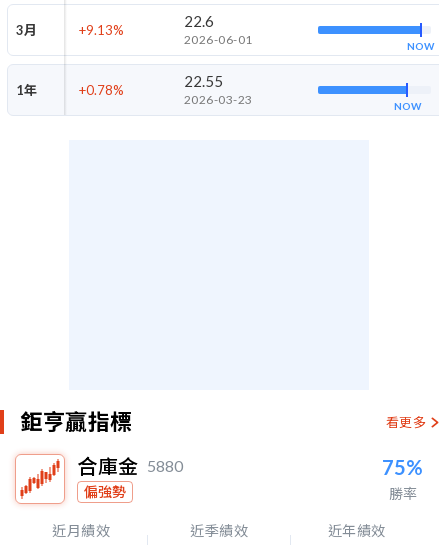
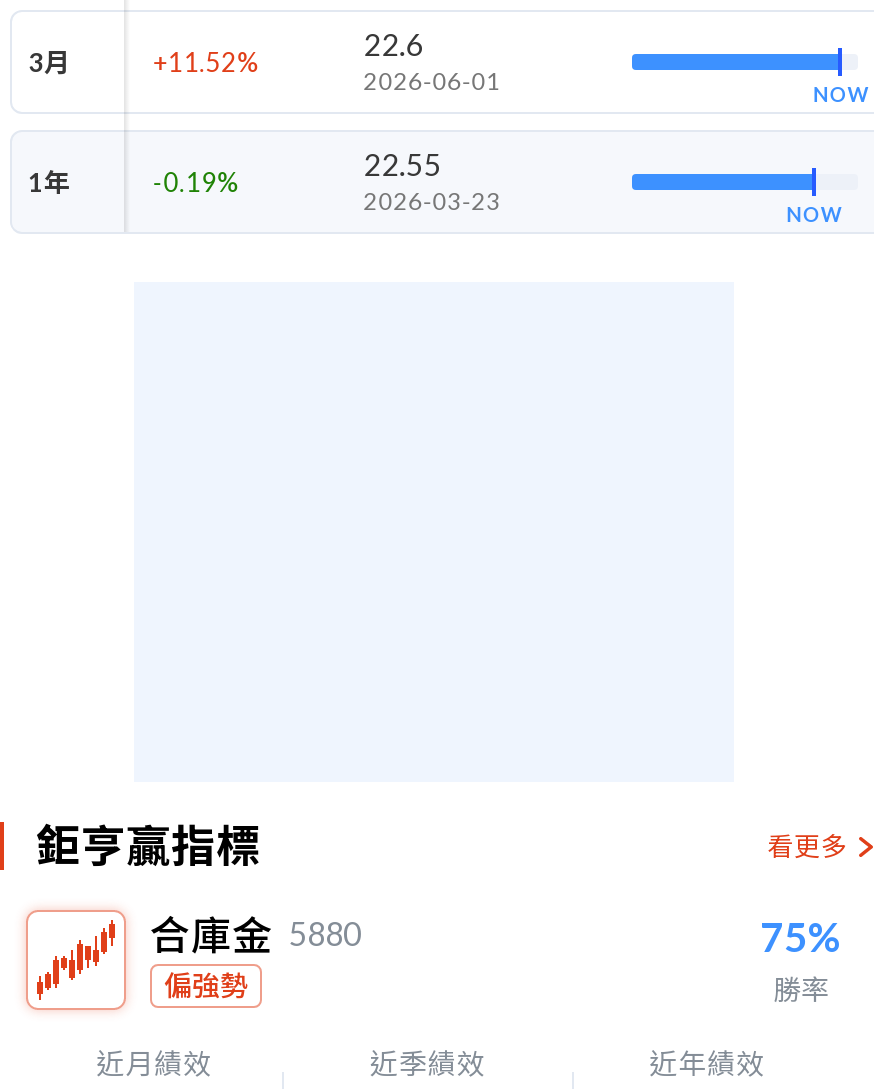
- +9.13%
+ +11.52%

- +0.78%
+ -0.19%
